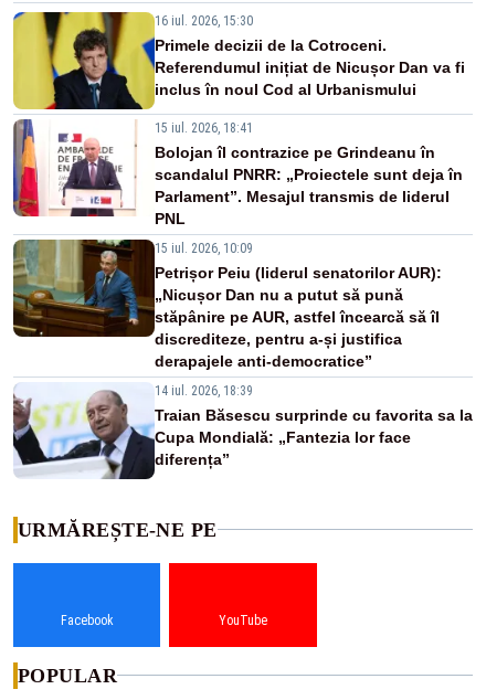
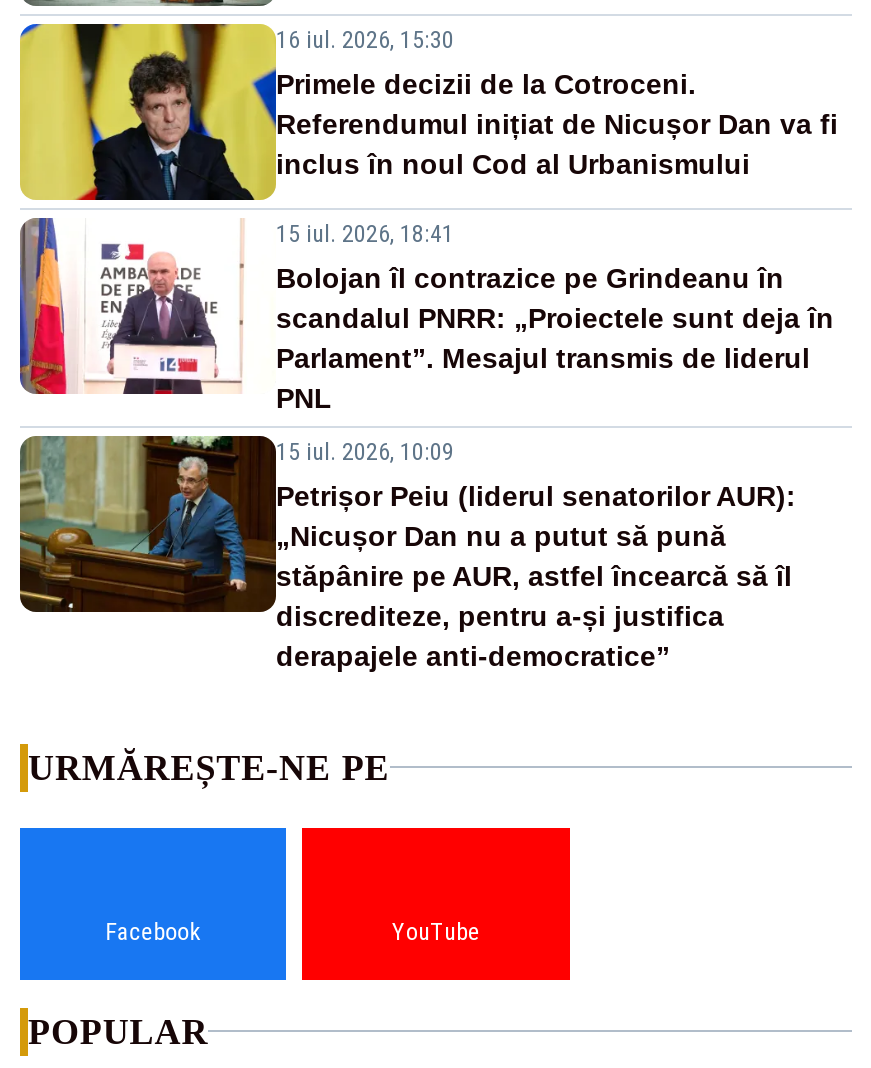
- [image]
- 14 iul. 2026, 18:39
- Traian Băsescu surprinde cu favorita sa la
- Cupa Mondială: „Fantezia lor face
- diferența”
